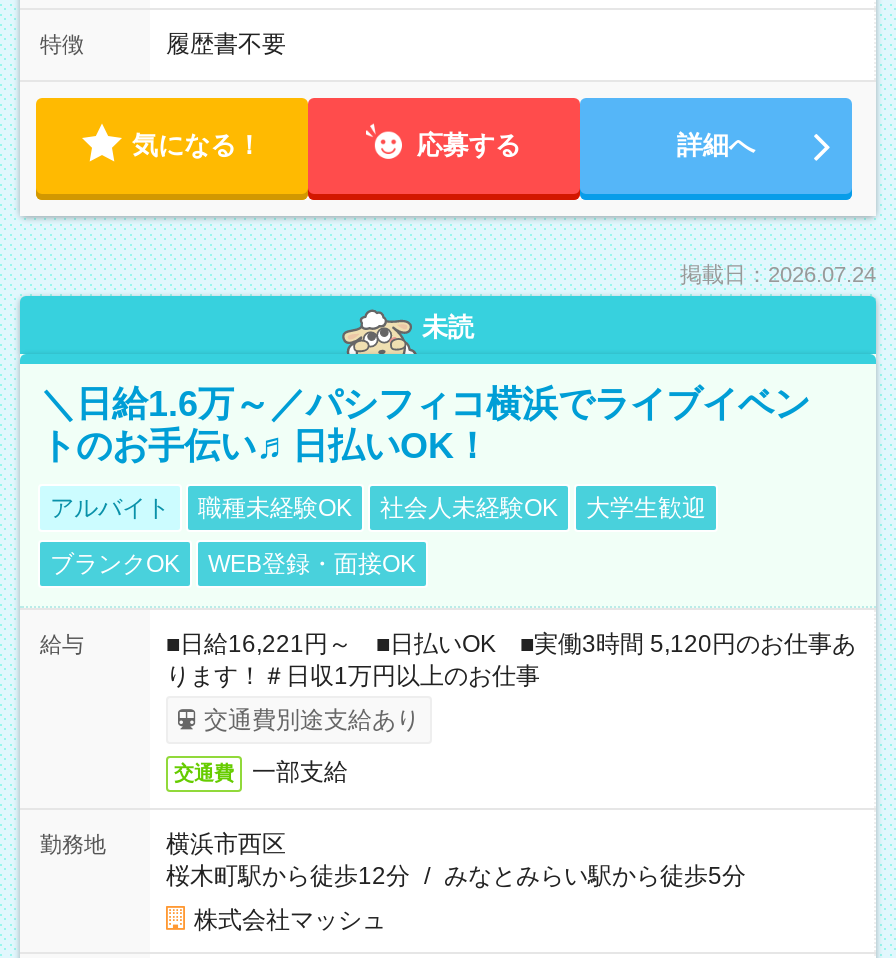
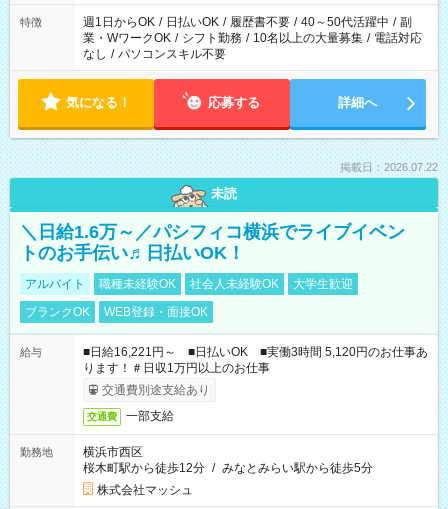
- 履歴書不要
+ 週1日からOK / 日払いOK / 履歴書不要 / 40～50代活躍中 / 副
+ 業・WワークOK / シフト勤務 / 10名以上の大量募集 / 電話対応
+ なし / パソコンスキル不要

- 掲載日：2026.07.24
+ 掲載日：2026.07.22
